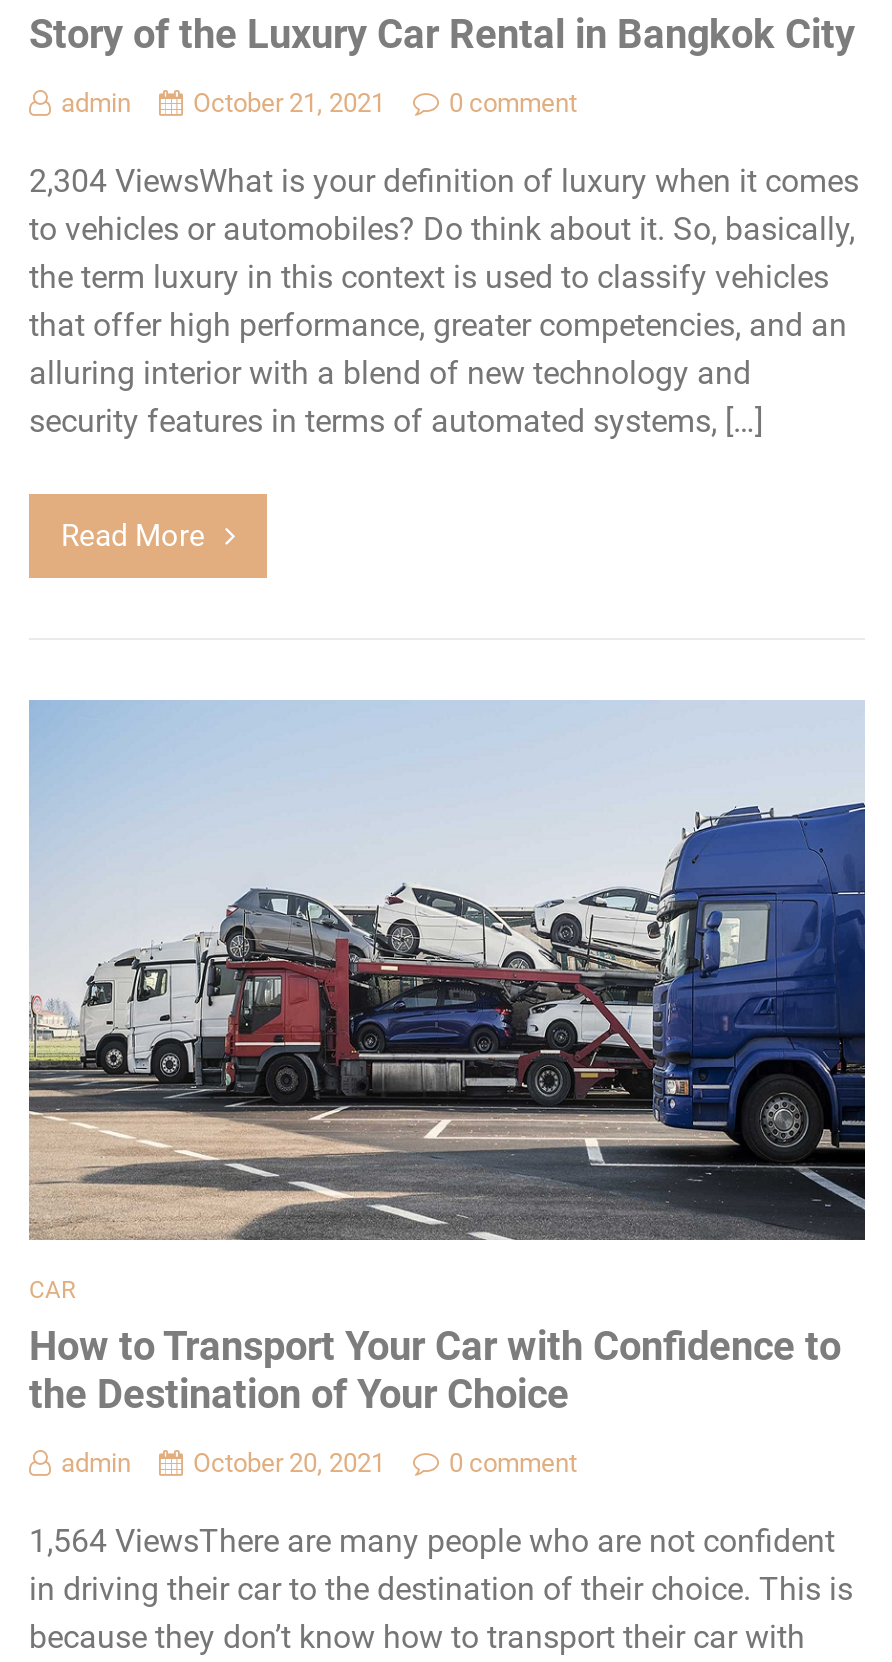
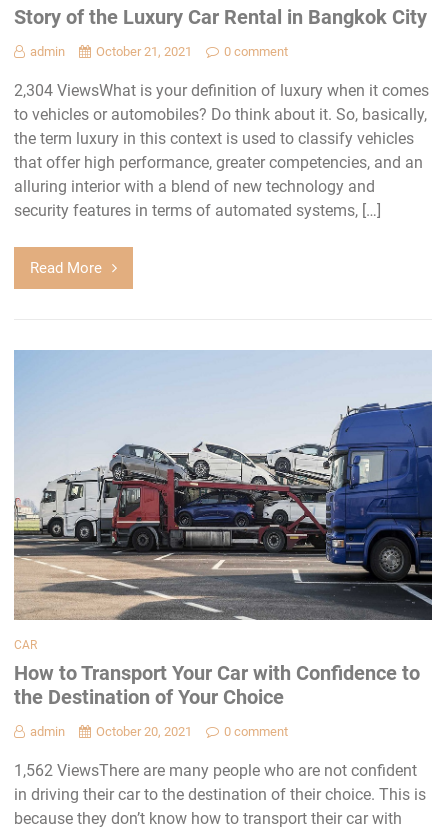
- 1,564 ViewsThere are many people who are not confident
+ 1,562 ViewsThere are many people who are not confident
